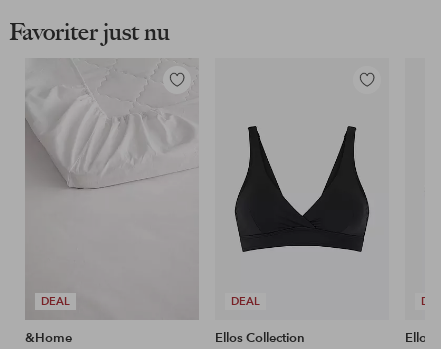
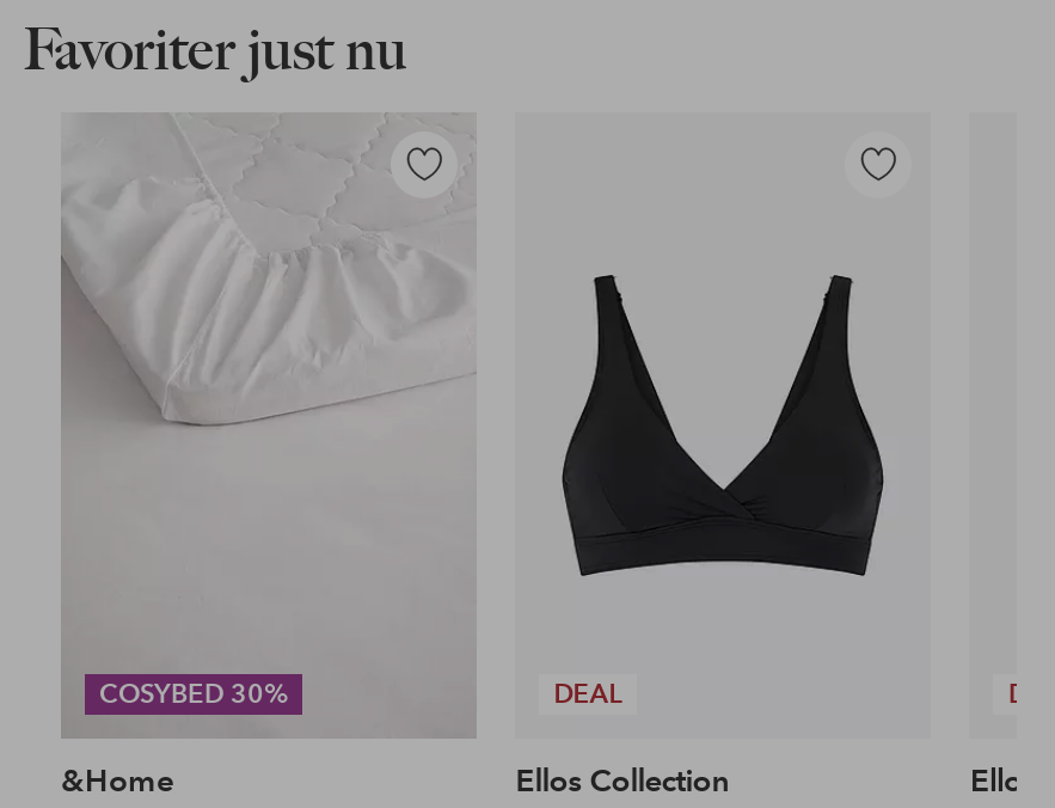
- DEAL
+ COSYBED 30%
